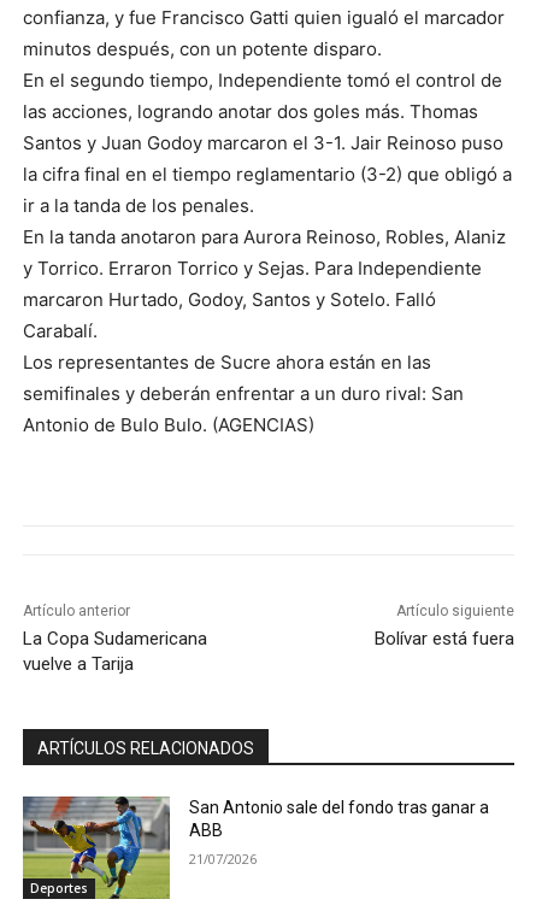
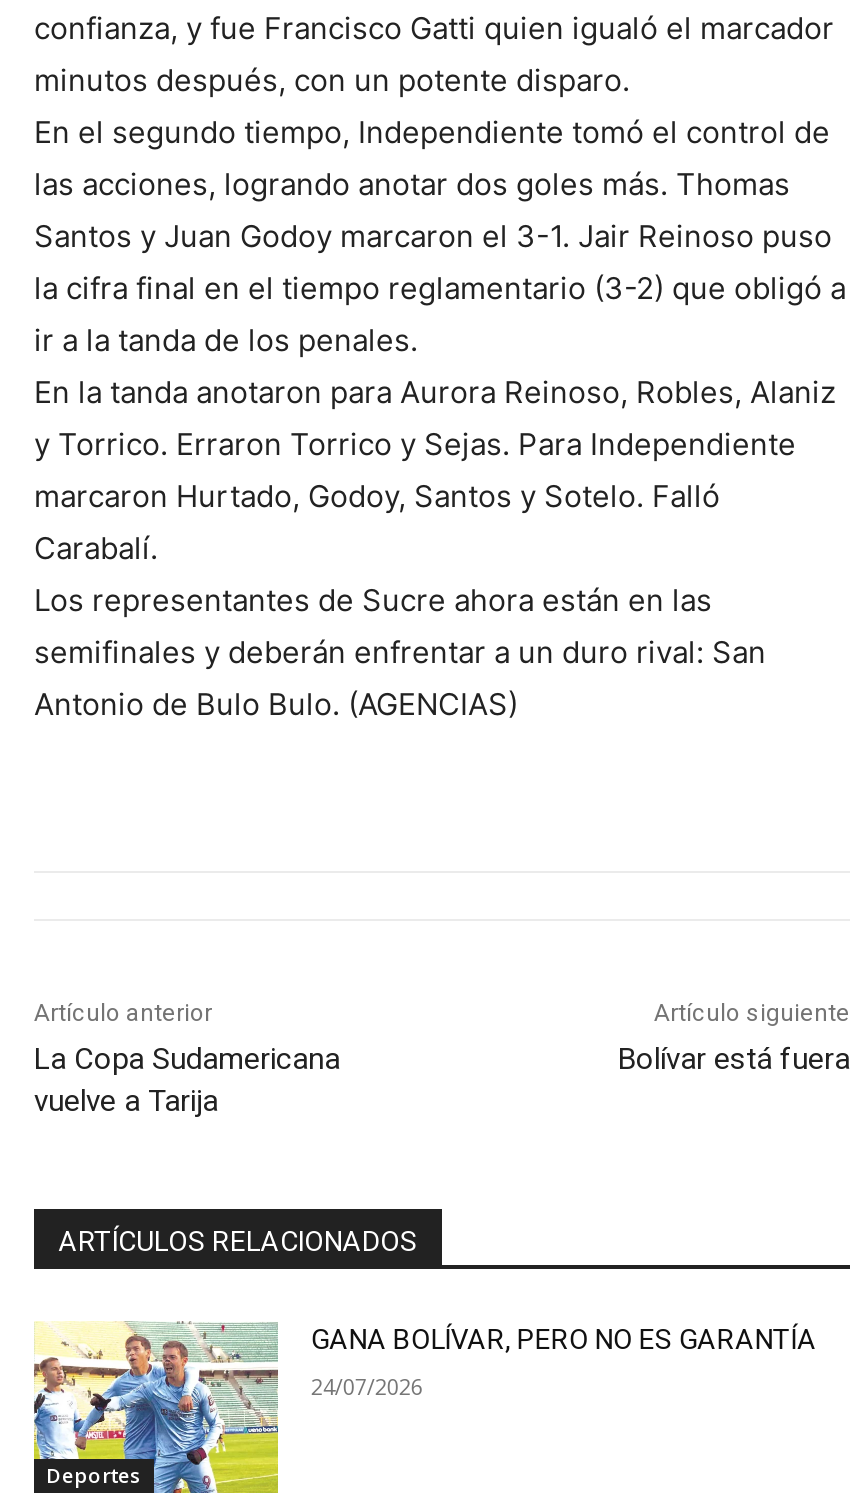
- [image]
- San Antonio sale del fondo tras ganar a
- ABB
+ [image]
+ GANA BOLÍVAR, PERO NO ES GARANTÍA

- 21/07/2026
+ 24/07/2026
